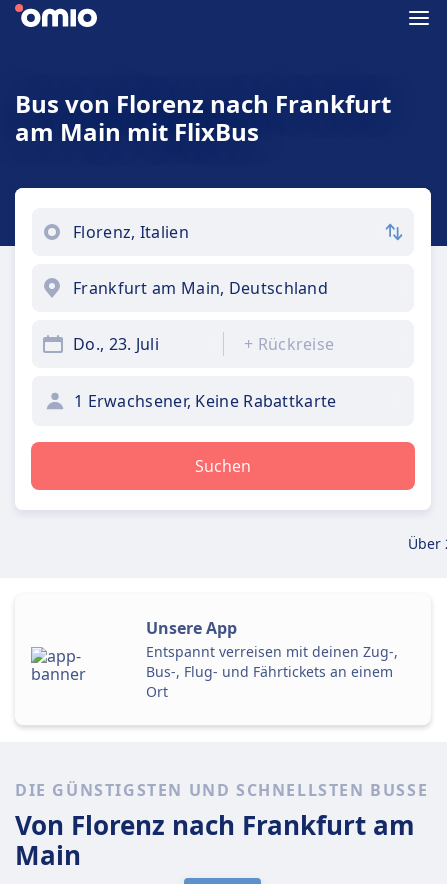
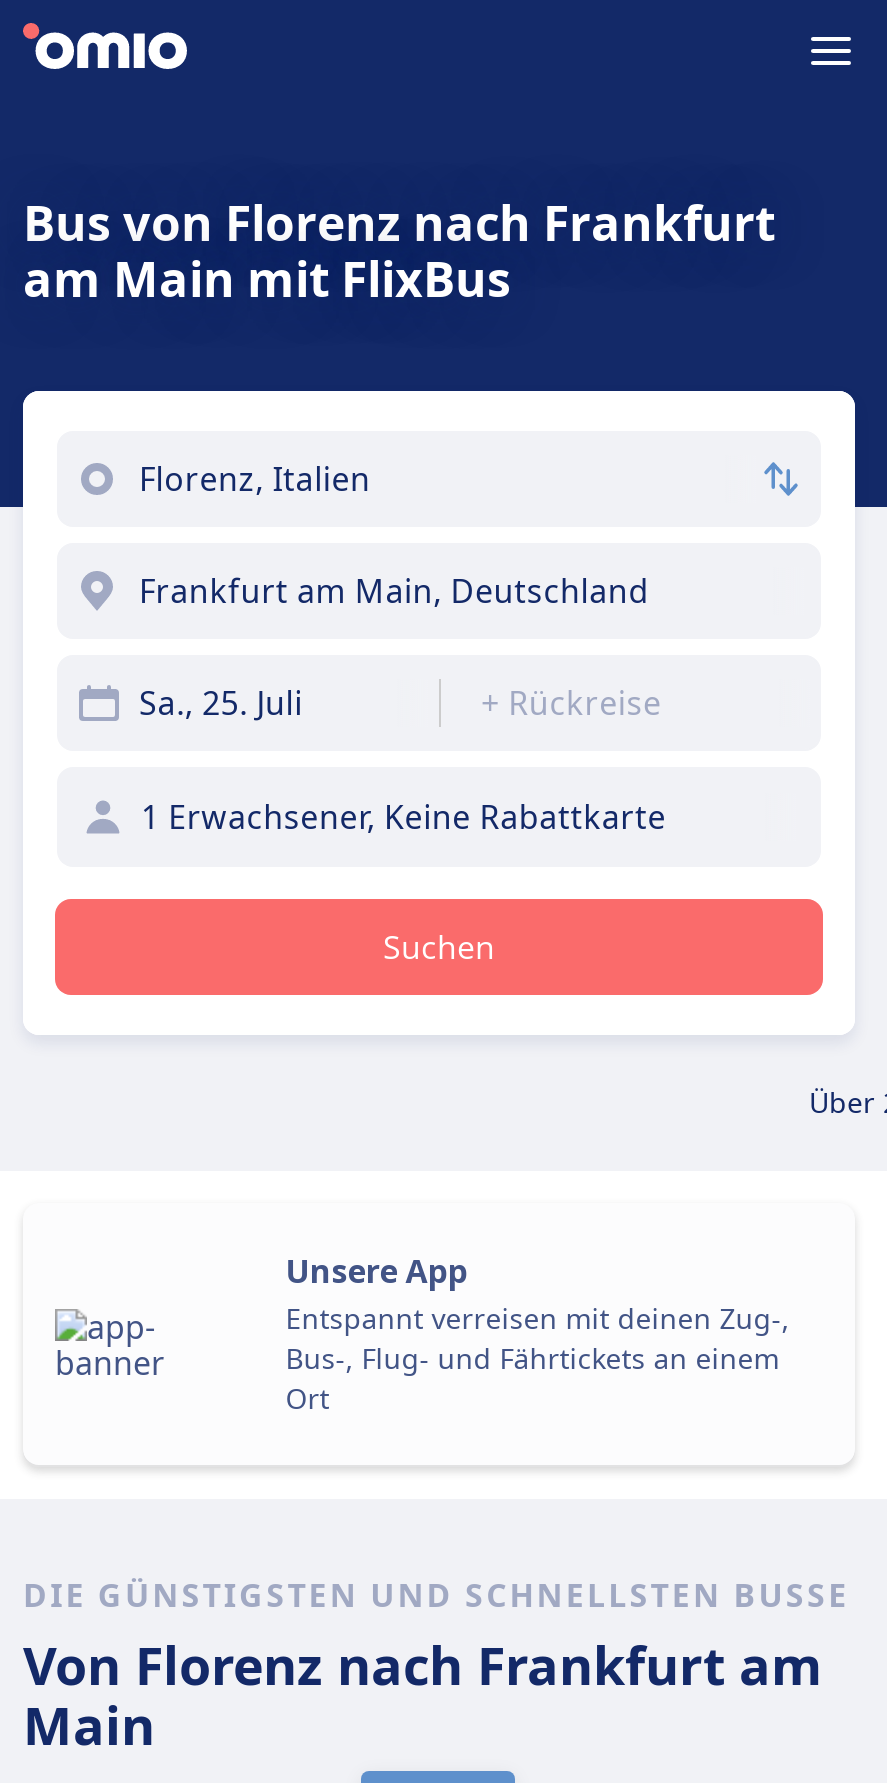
- Do., 23. Juli
+ Sa., 25. Juli
